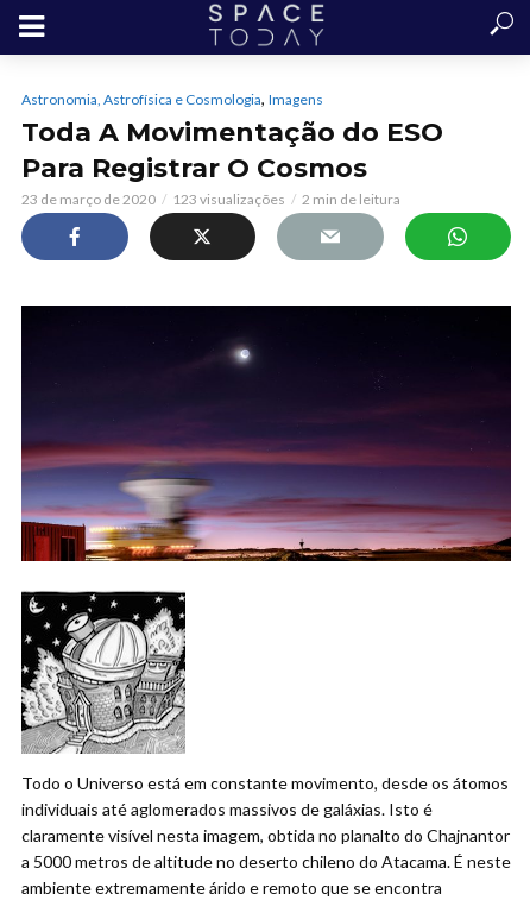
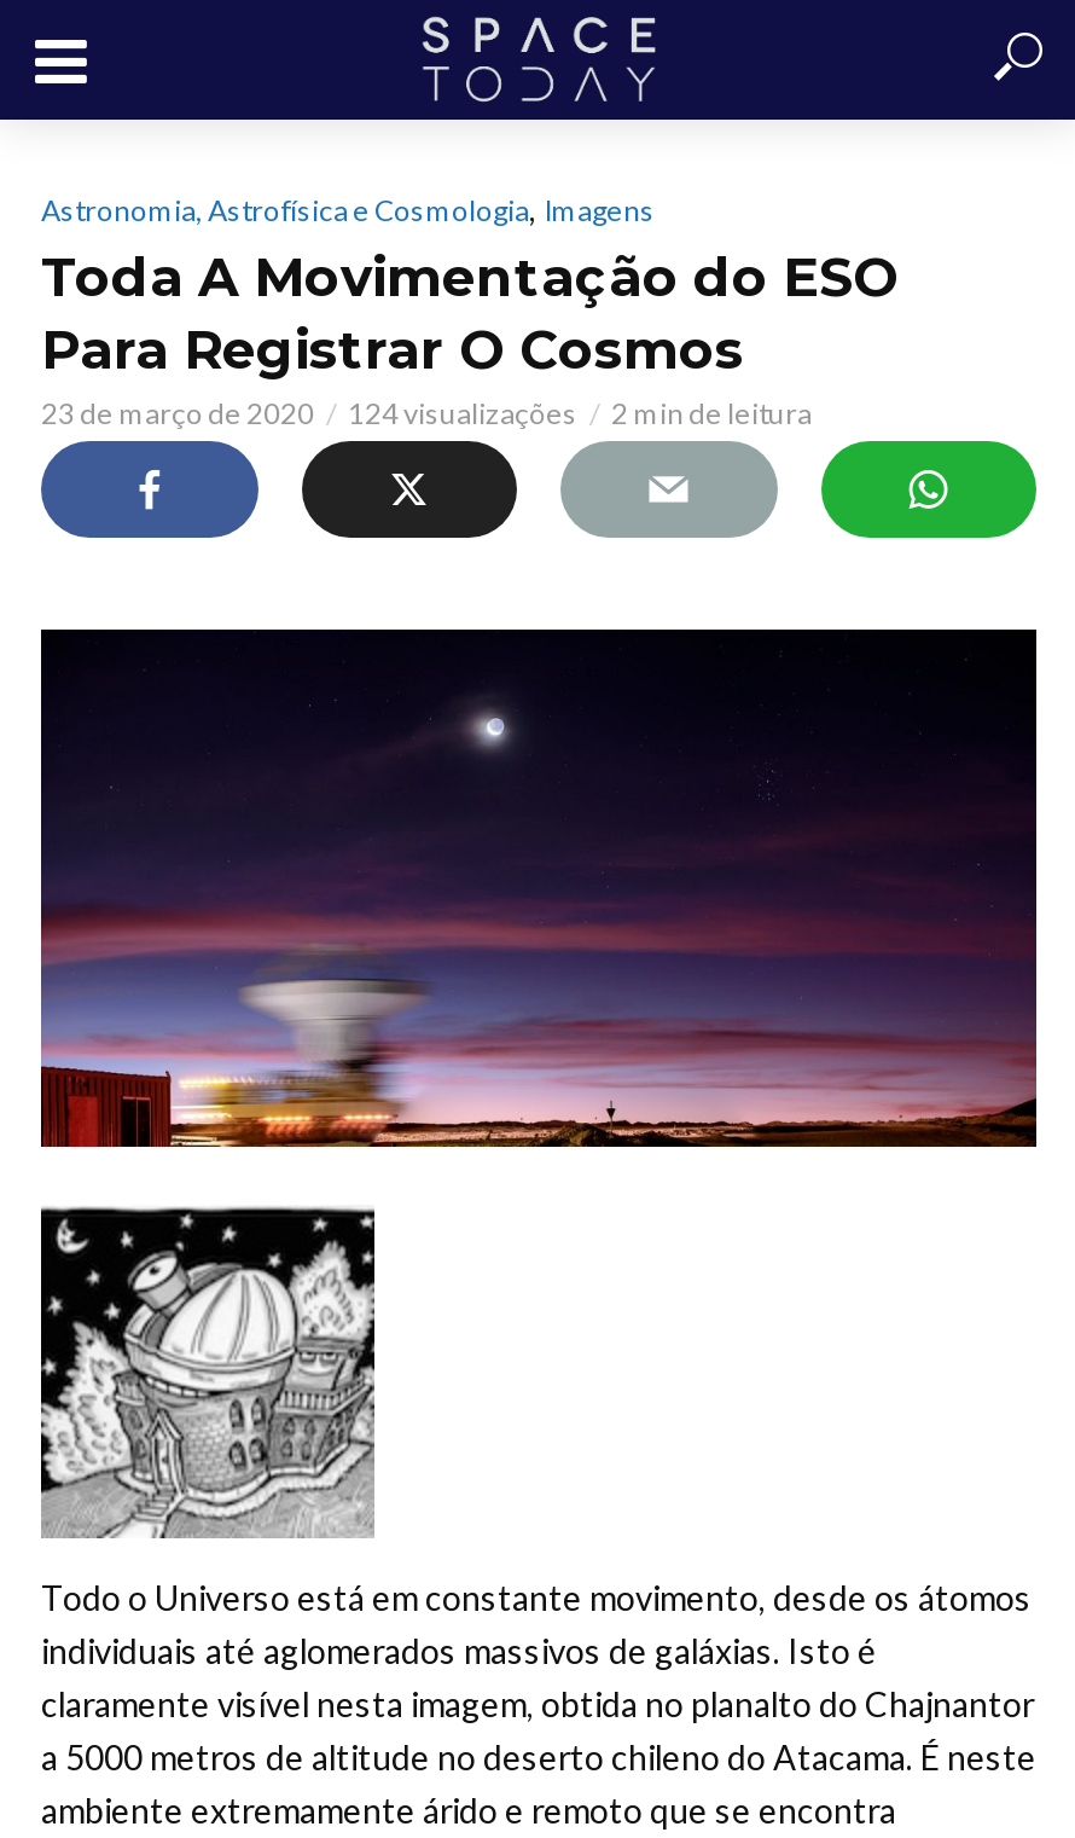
- 123 visualizações
+ 124 visualizações
